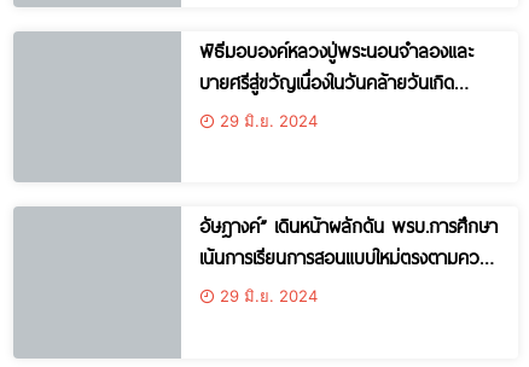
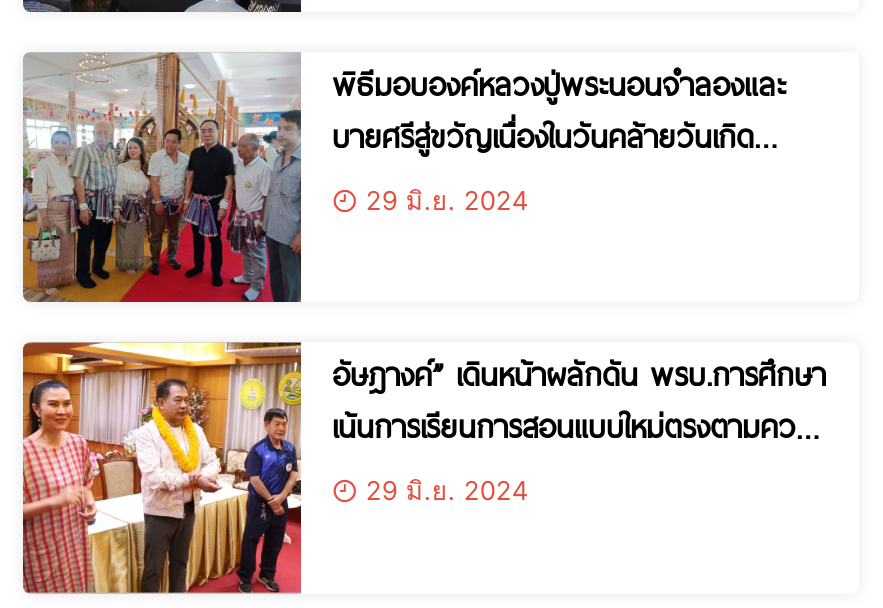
+ [image]

+ [image]
